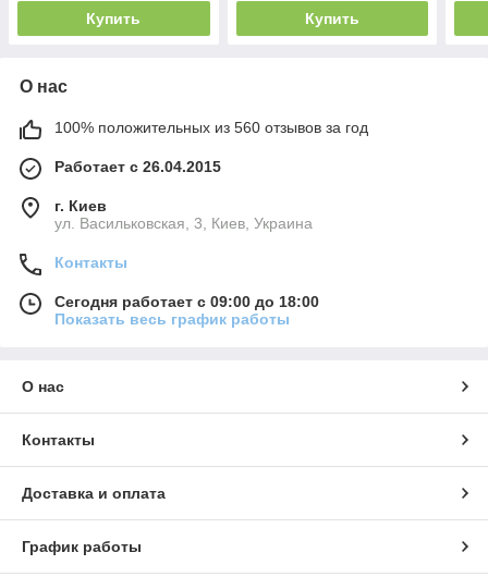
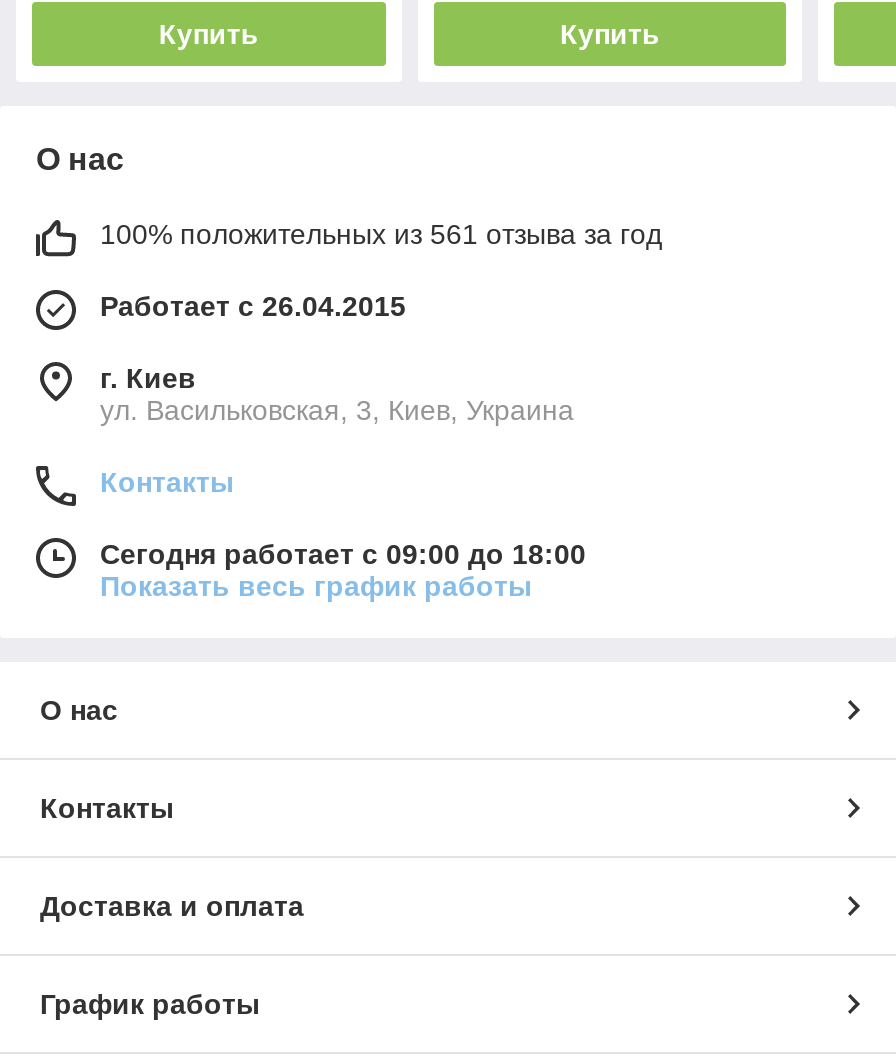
- 100% положительных из 560 отзывов за год
+ 100% положительных из 561 отзыва за год
